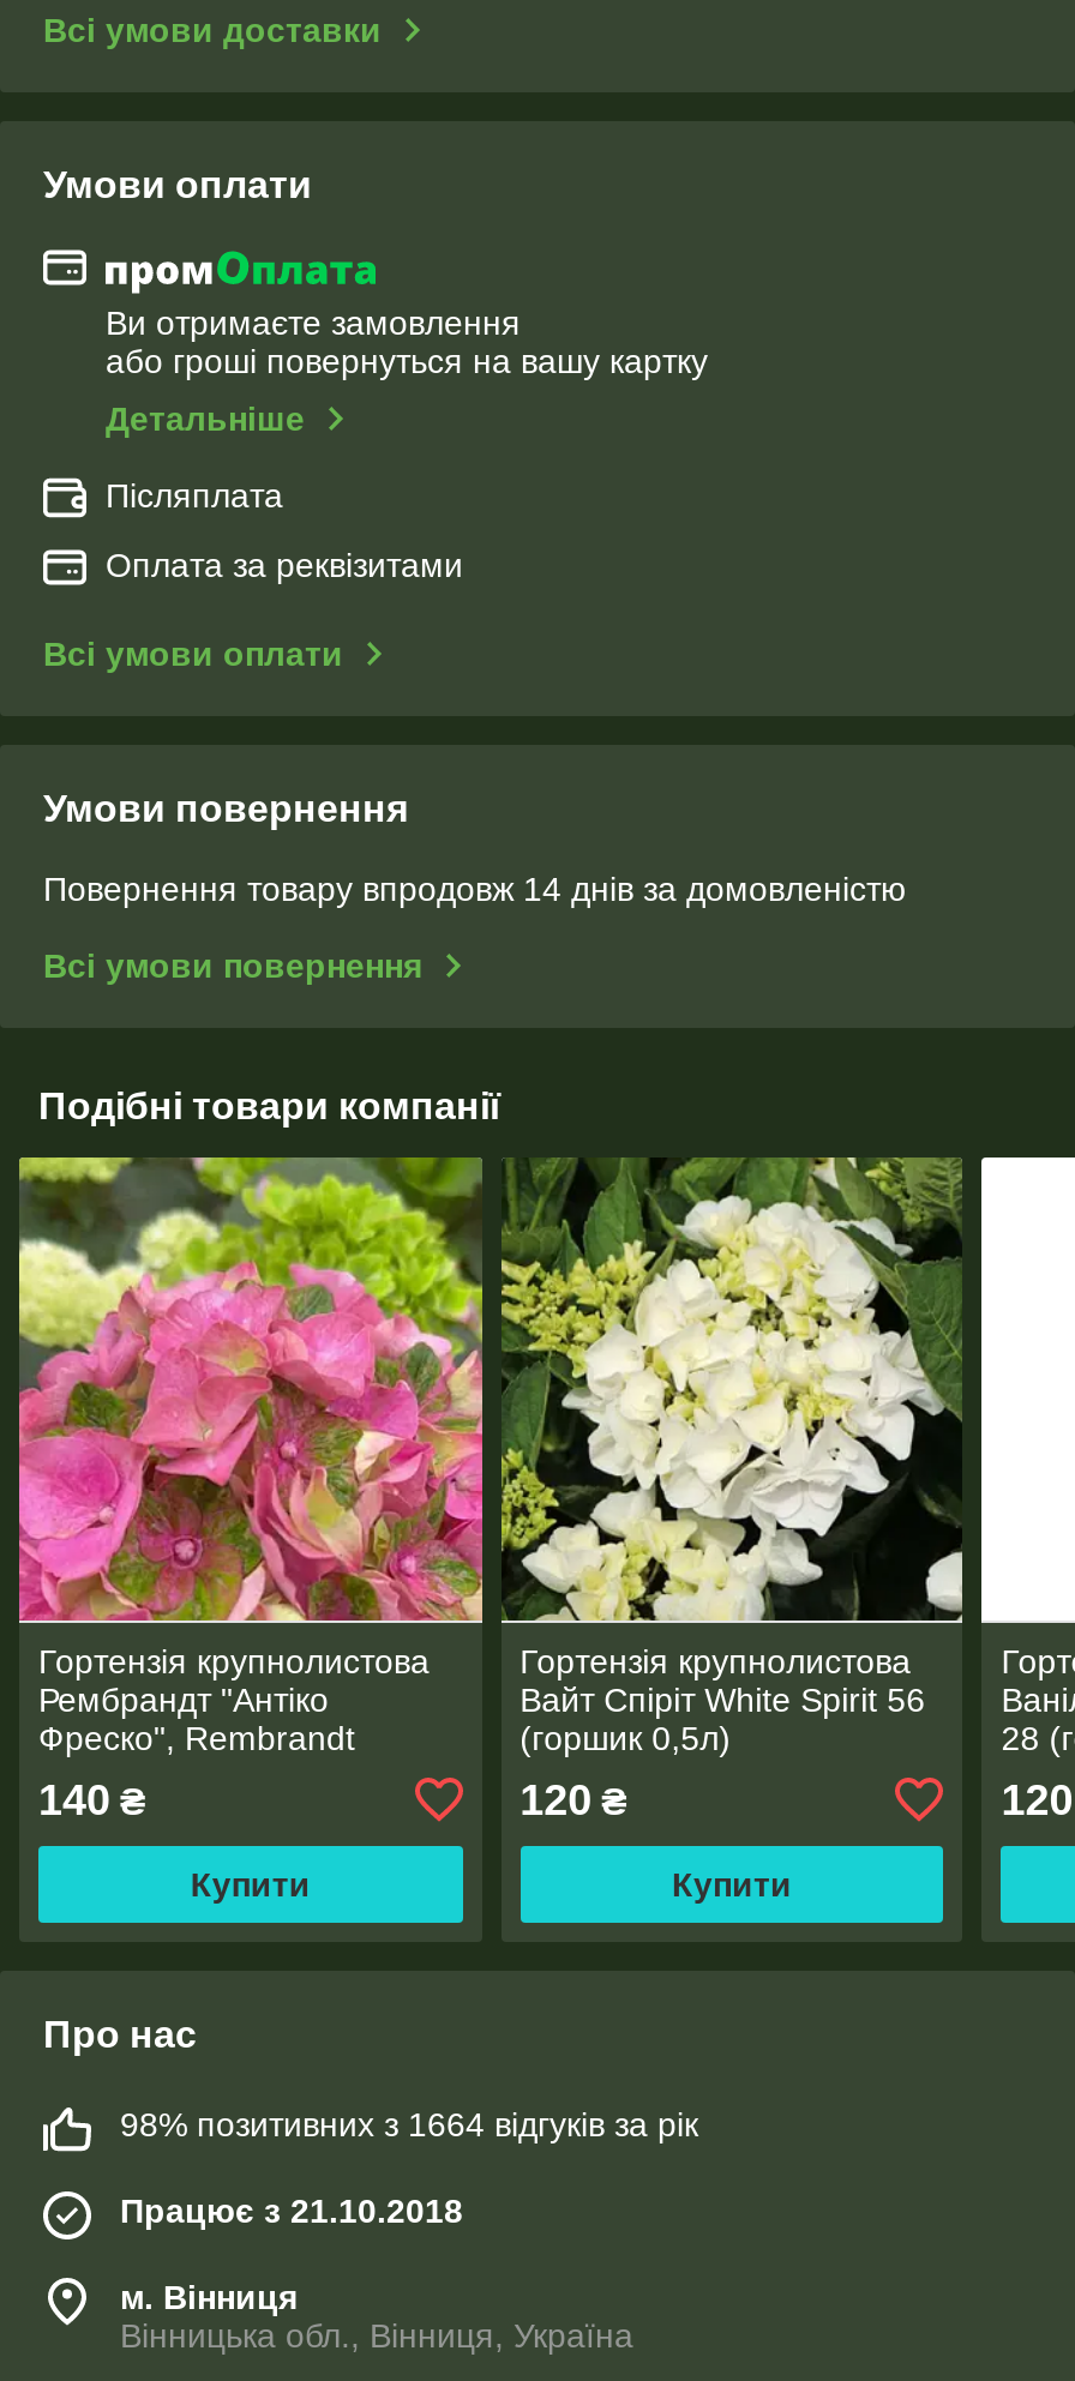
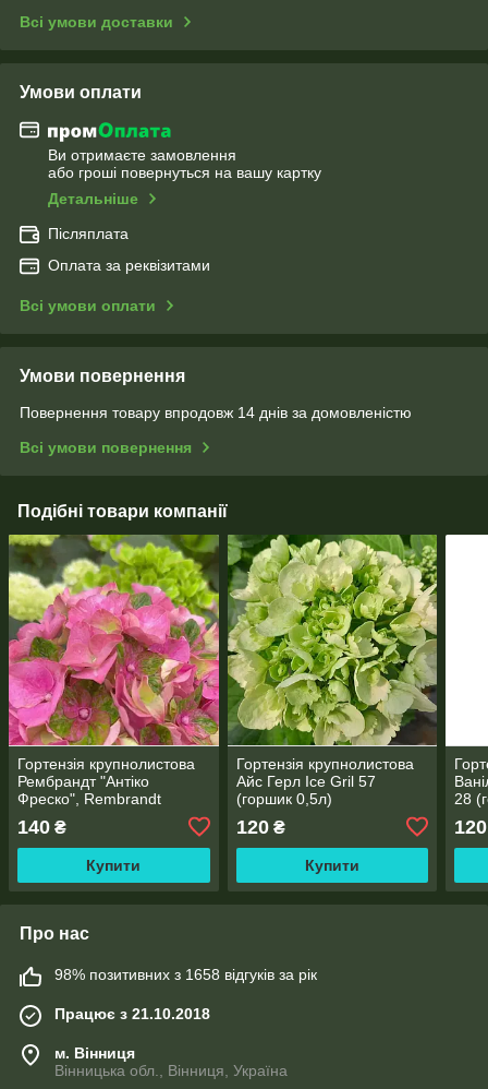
- [image]
- Вайт Спіріт White Spirit 56
+ [image]
+ Айс Герл Ice Gril 57

- 98% позитивних з 1664 відгуків за рік
+ 98% позитивних з 1658 відгуків за рік
